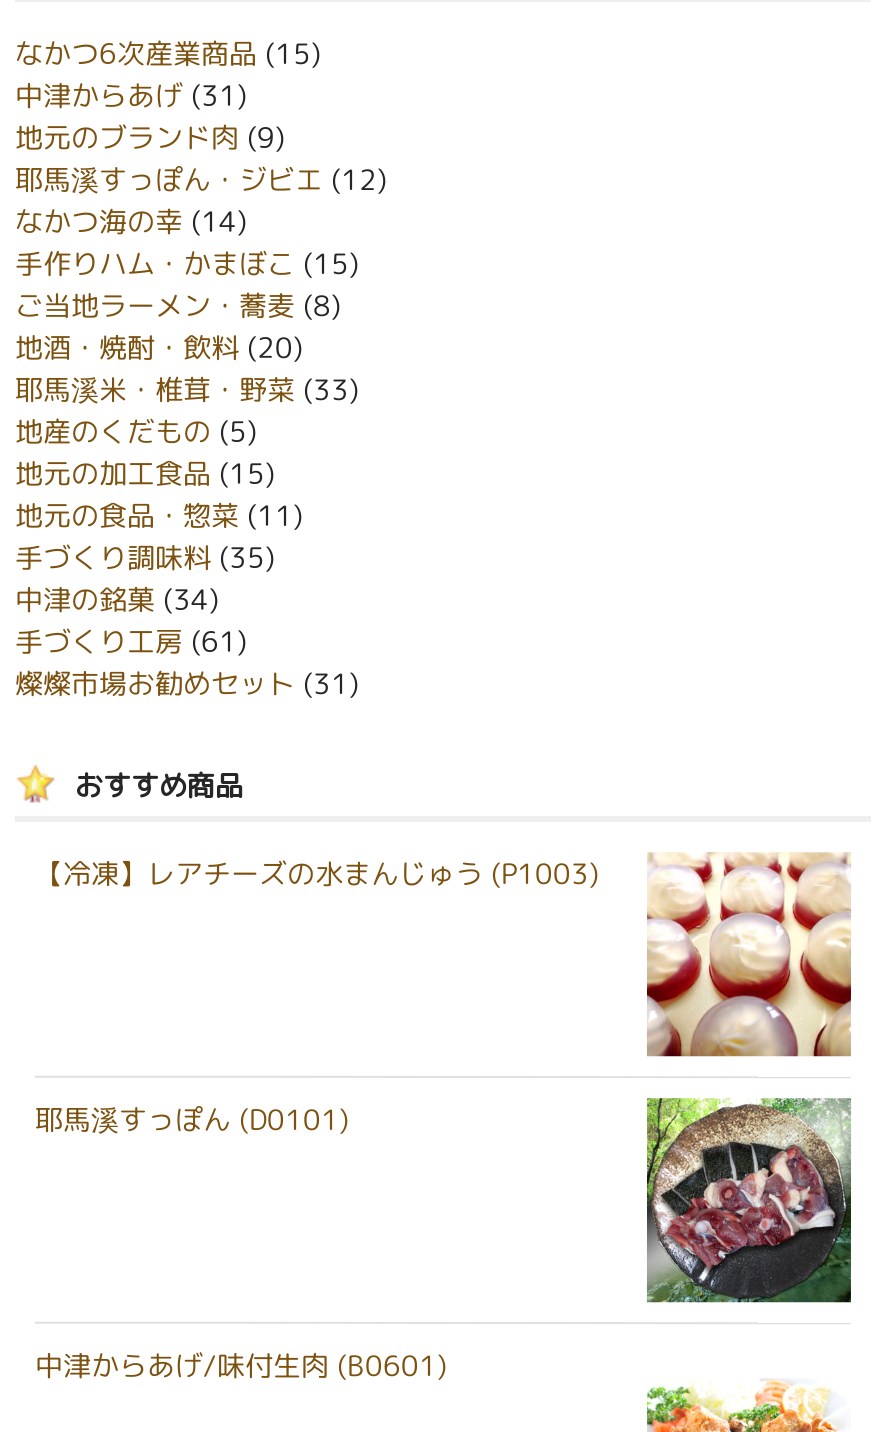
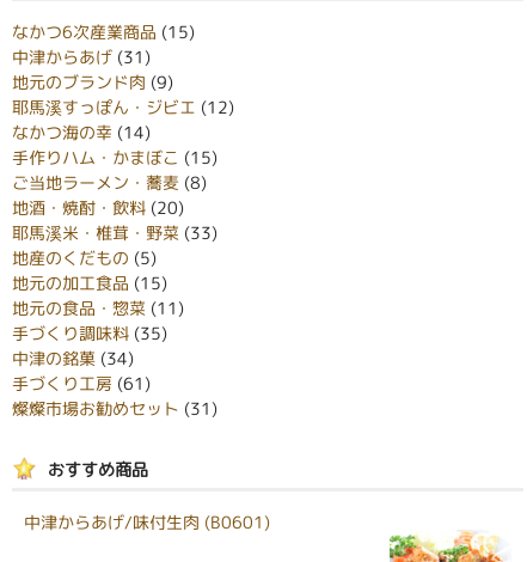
- [image]
- 【冷凍】レアチーズの水まんじゅう (P1003)

- 耶馬溪すっぽん (D0101)

- [image]
